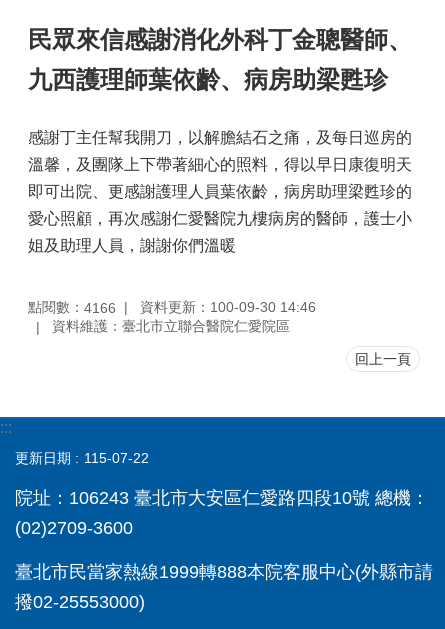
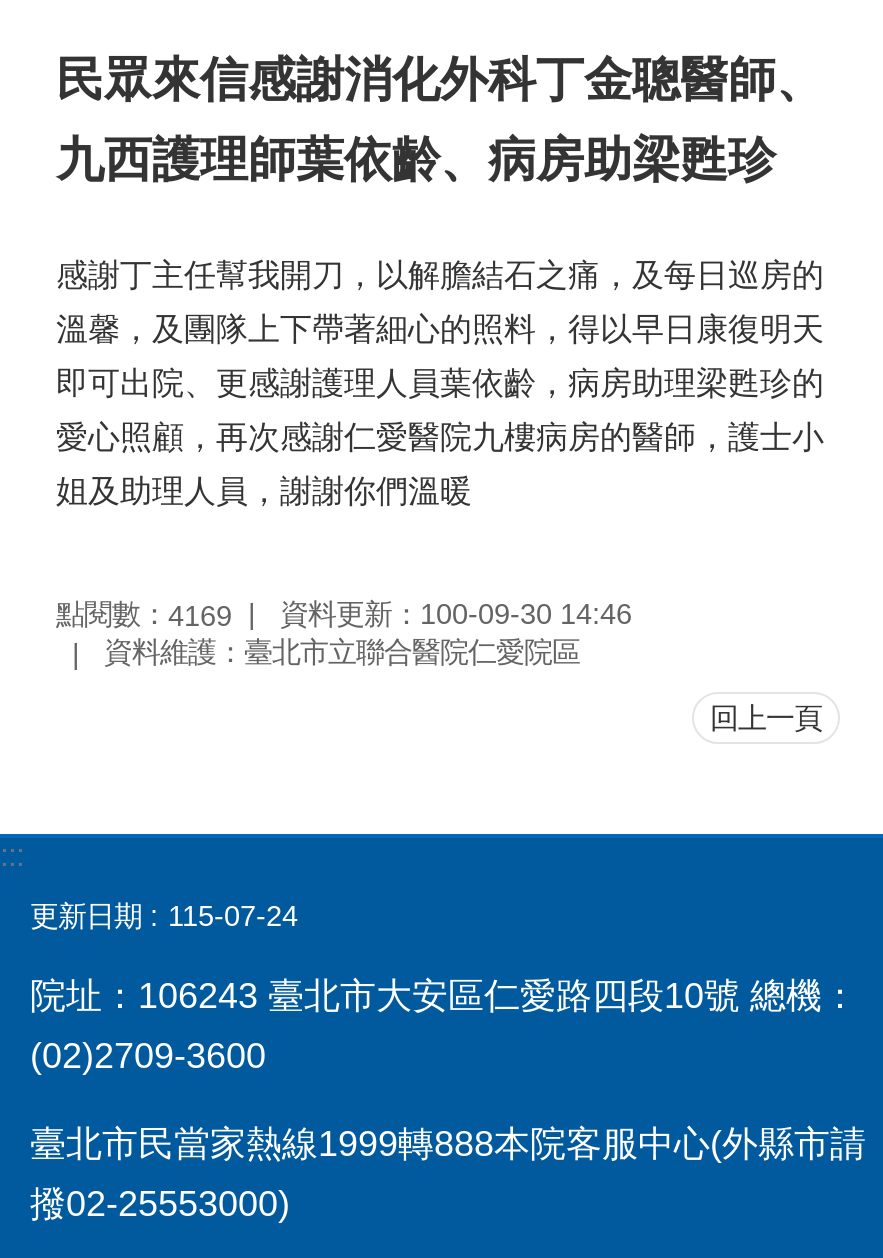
- 點閱數：4166
+ 點閱數：4169

- 115-07-22
+ 115-07-24
